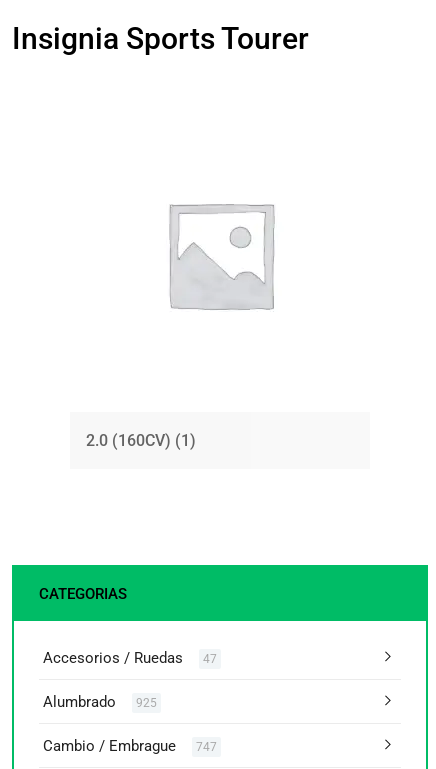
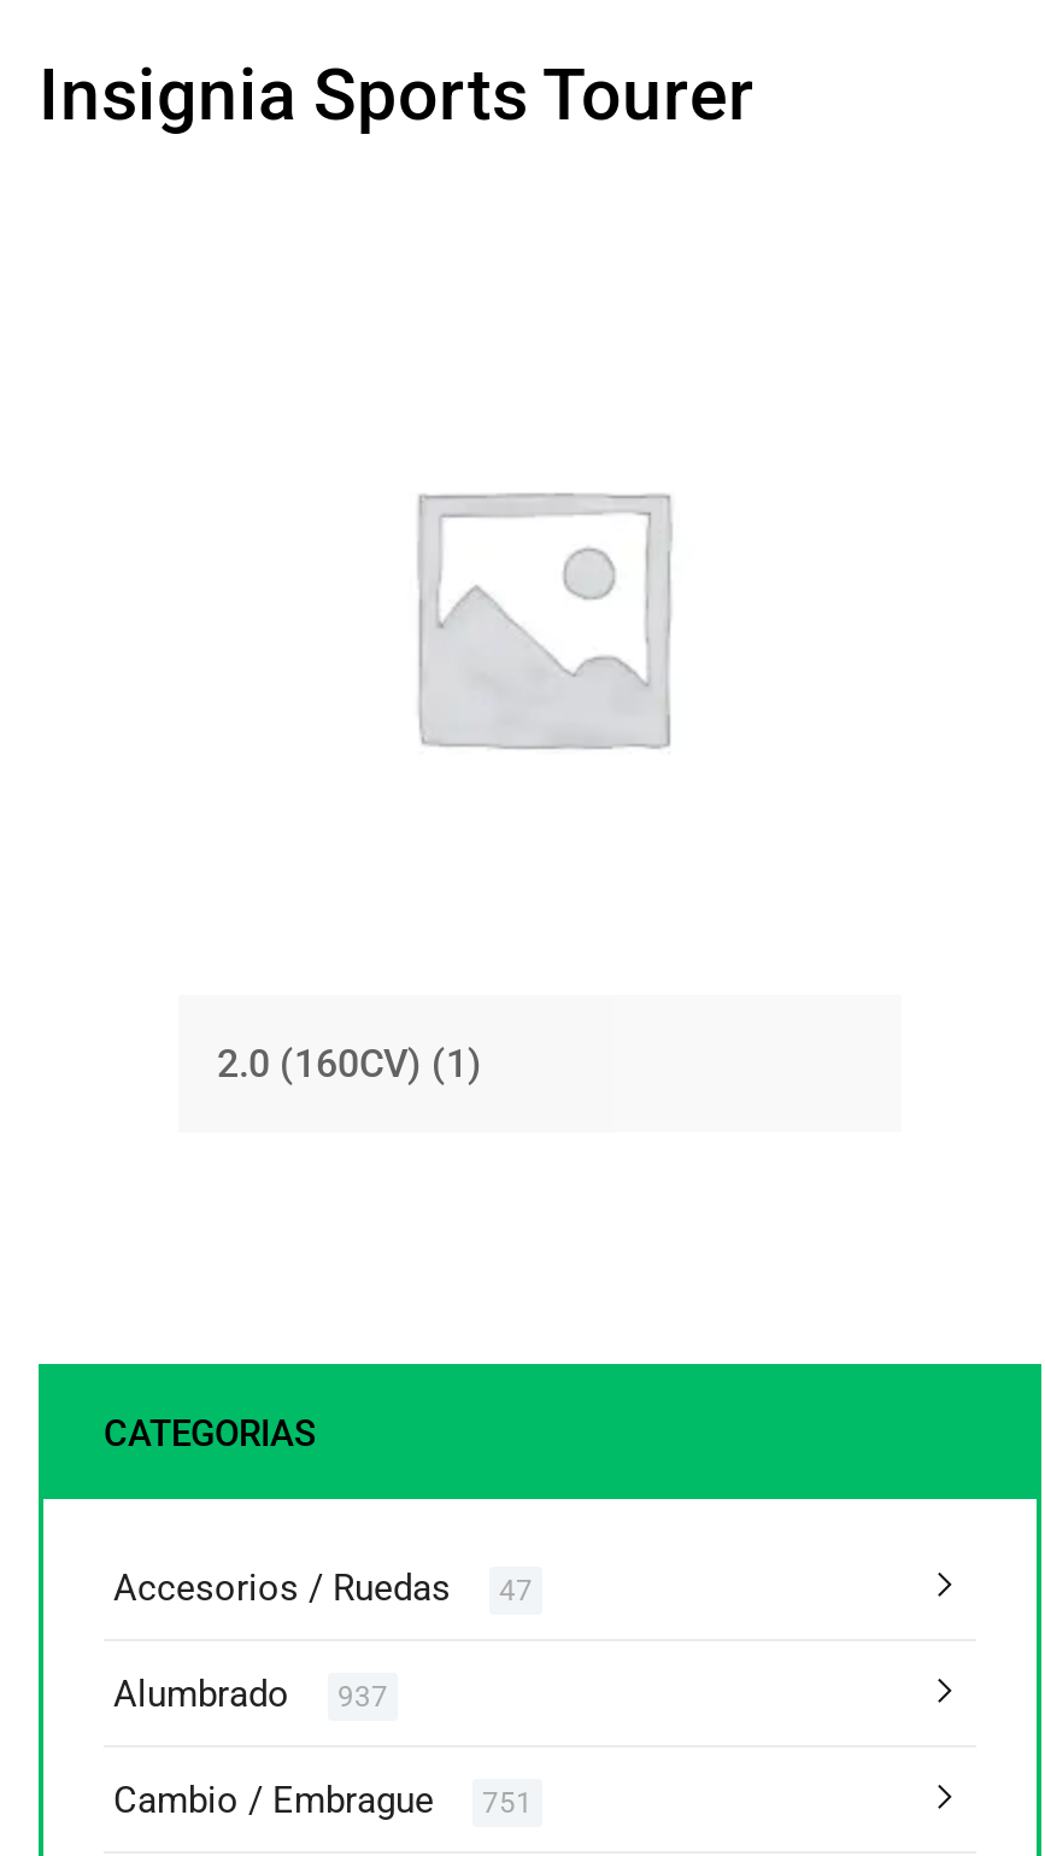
- Alumbrado 925
+ Alumbrado 937

- Cambio / Embrague 747
+ Cambio / Embrague 751
